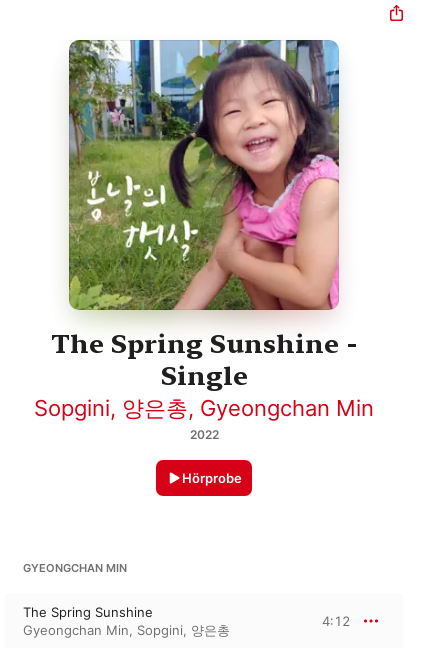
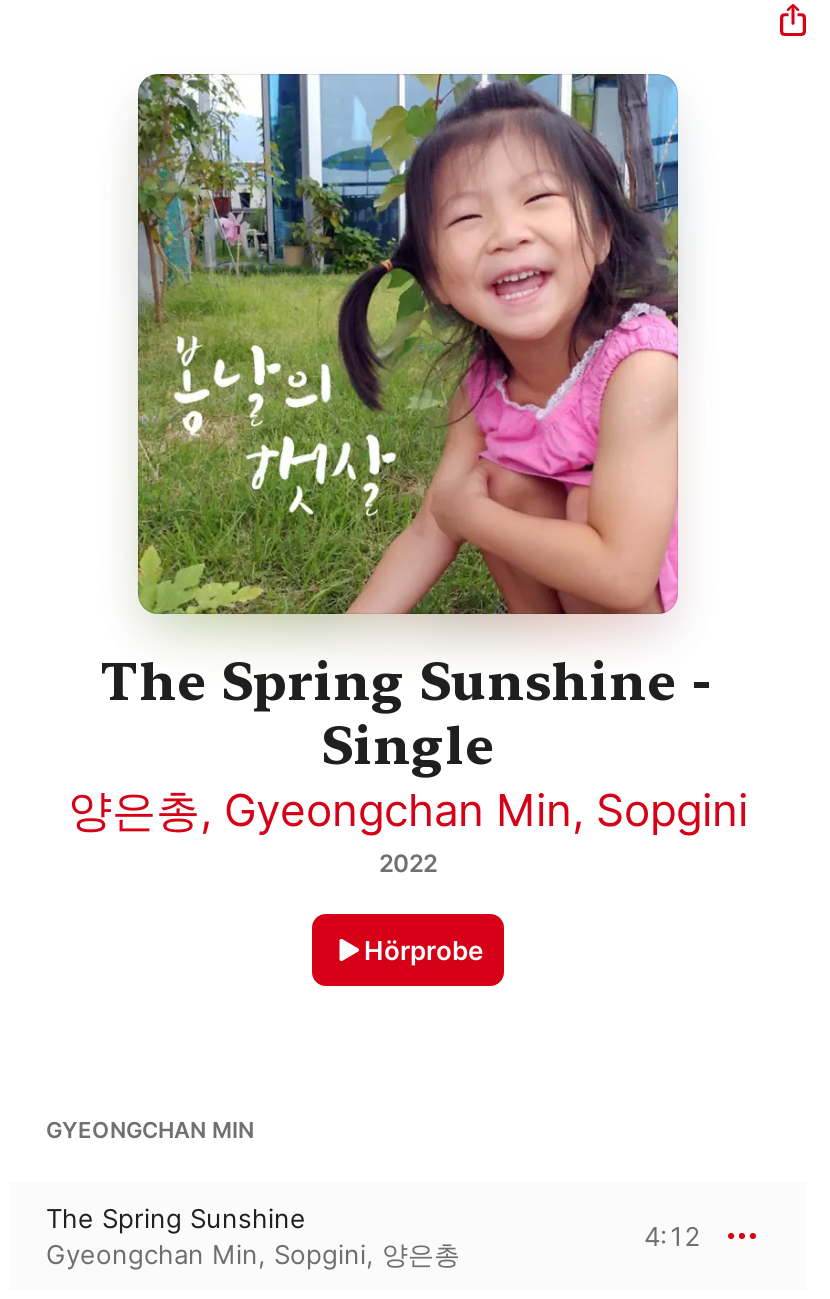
- Sopgini, 양은총, Gyeongchan Min
+ 양은총, Gyeongchan Min, Sopgini
